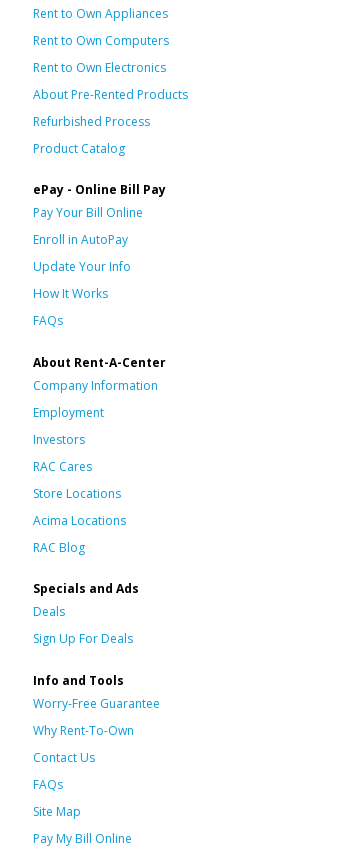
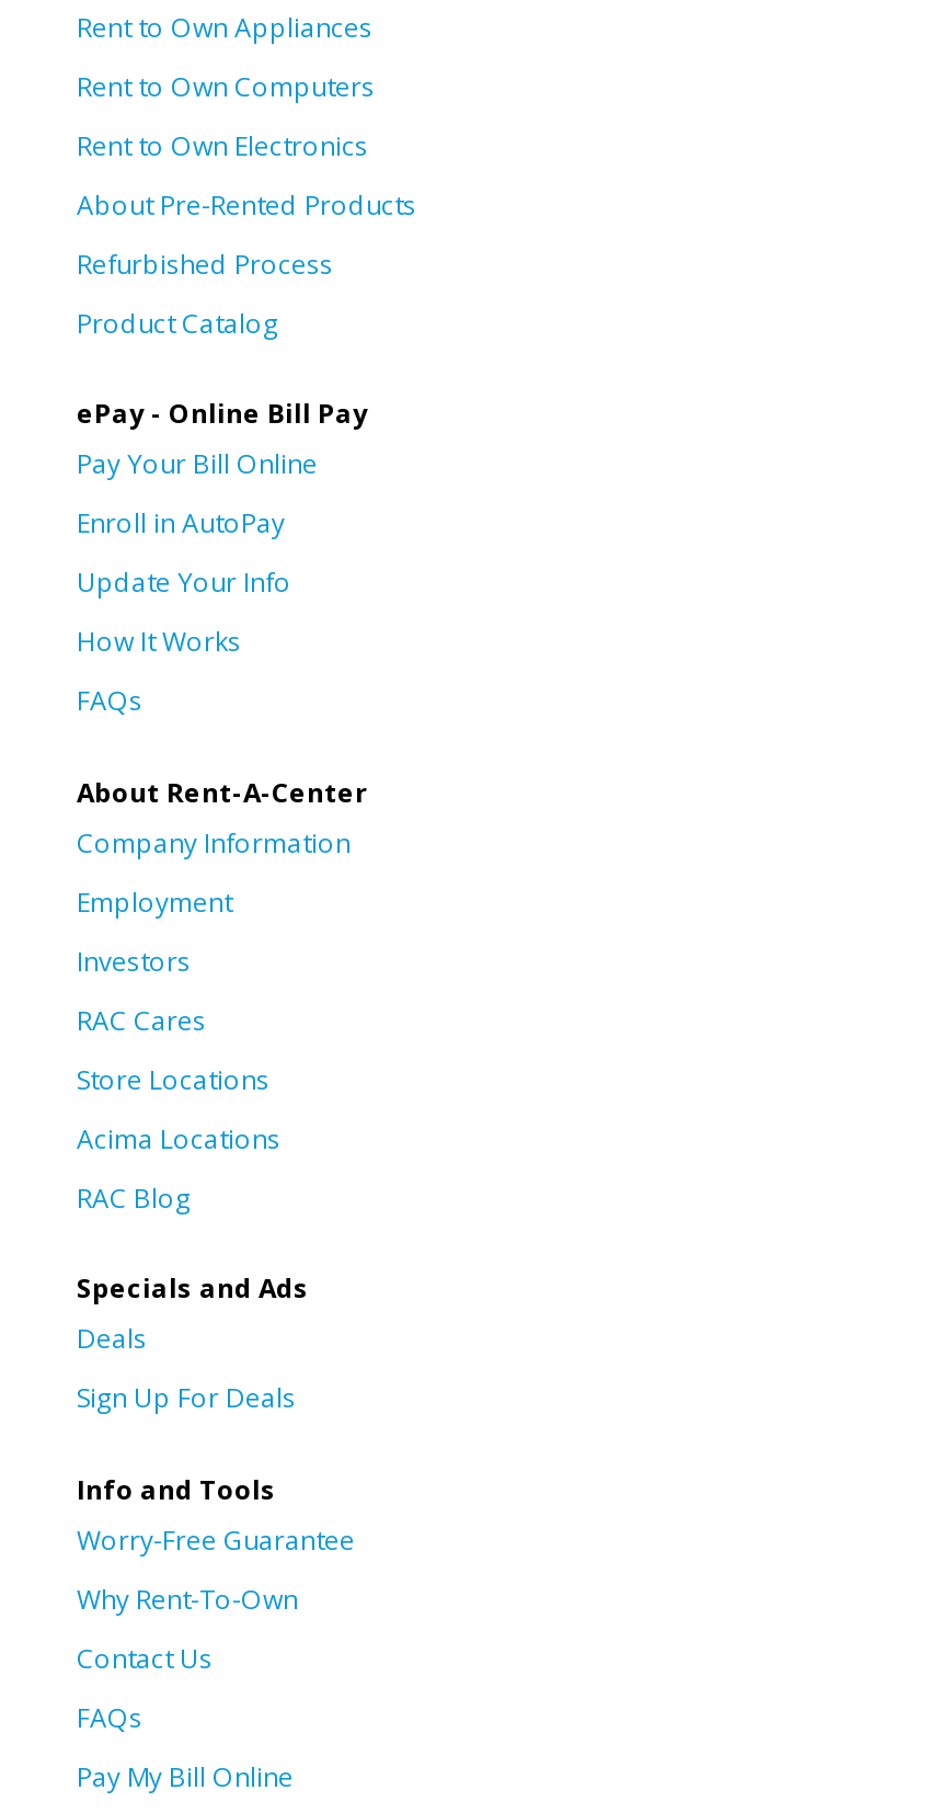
- Site Map
